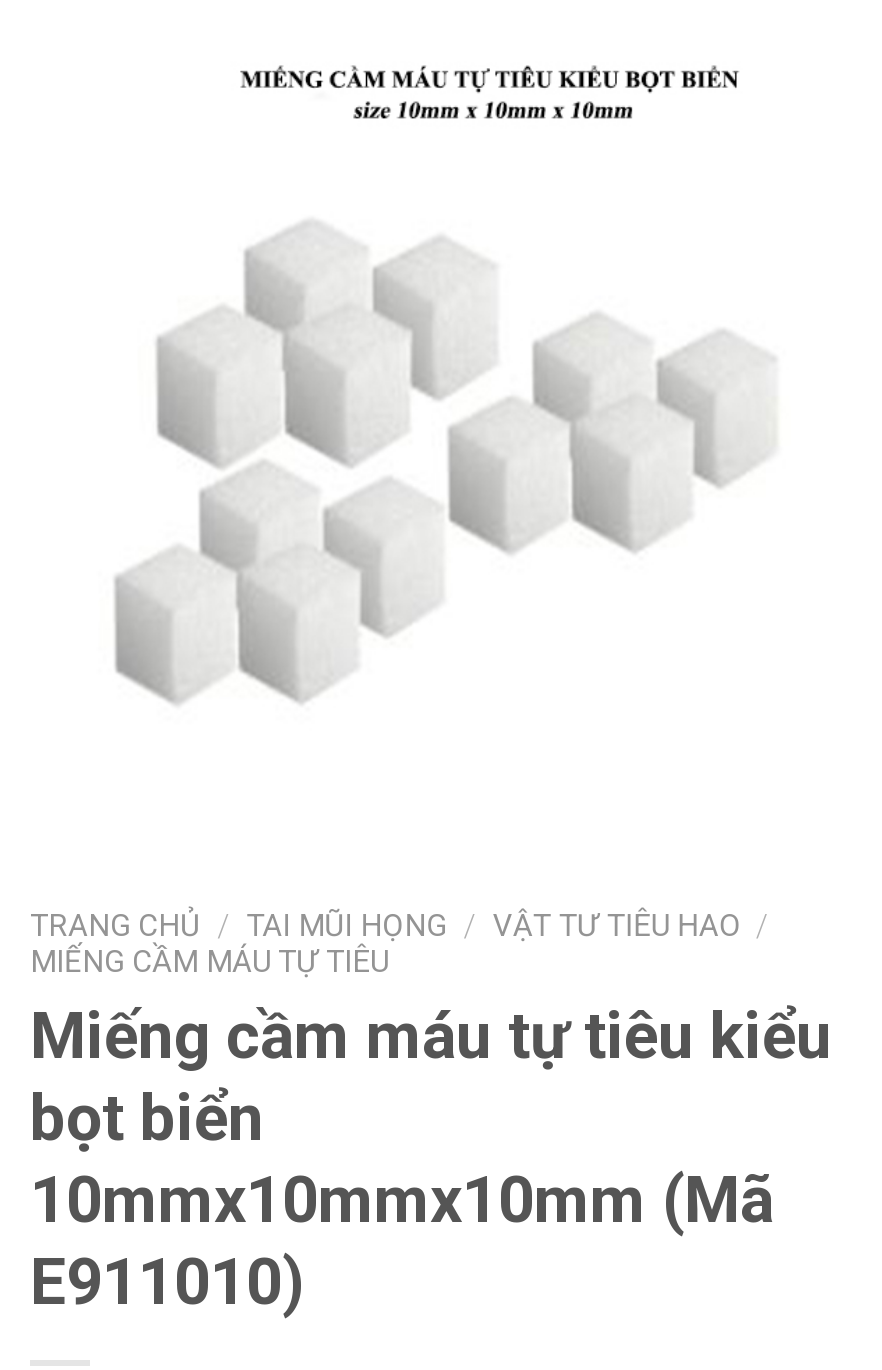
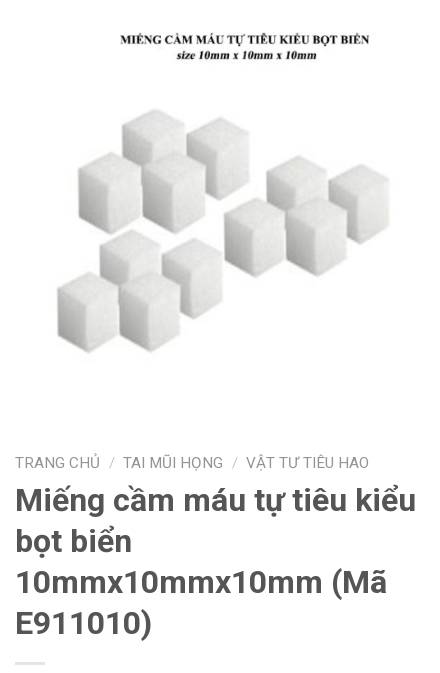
- TRANG CHỦ / TAI MŨI HỌNG / VẬT TƯ TIÊU HAO /
- MIẾNG CẦM MÁU TỰ TIÊU
+ TRANG CHỦ / TAI MŨI HỌNG / VẬT TƯ TIÊU HAO
